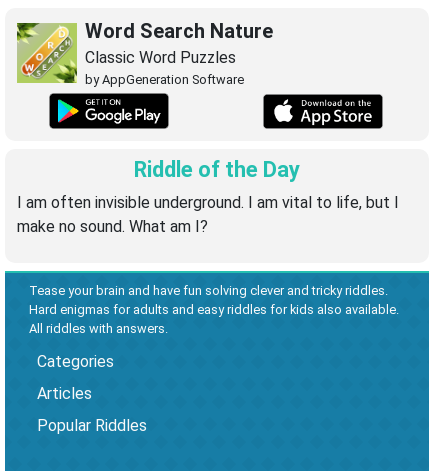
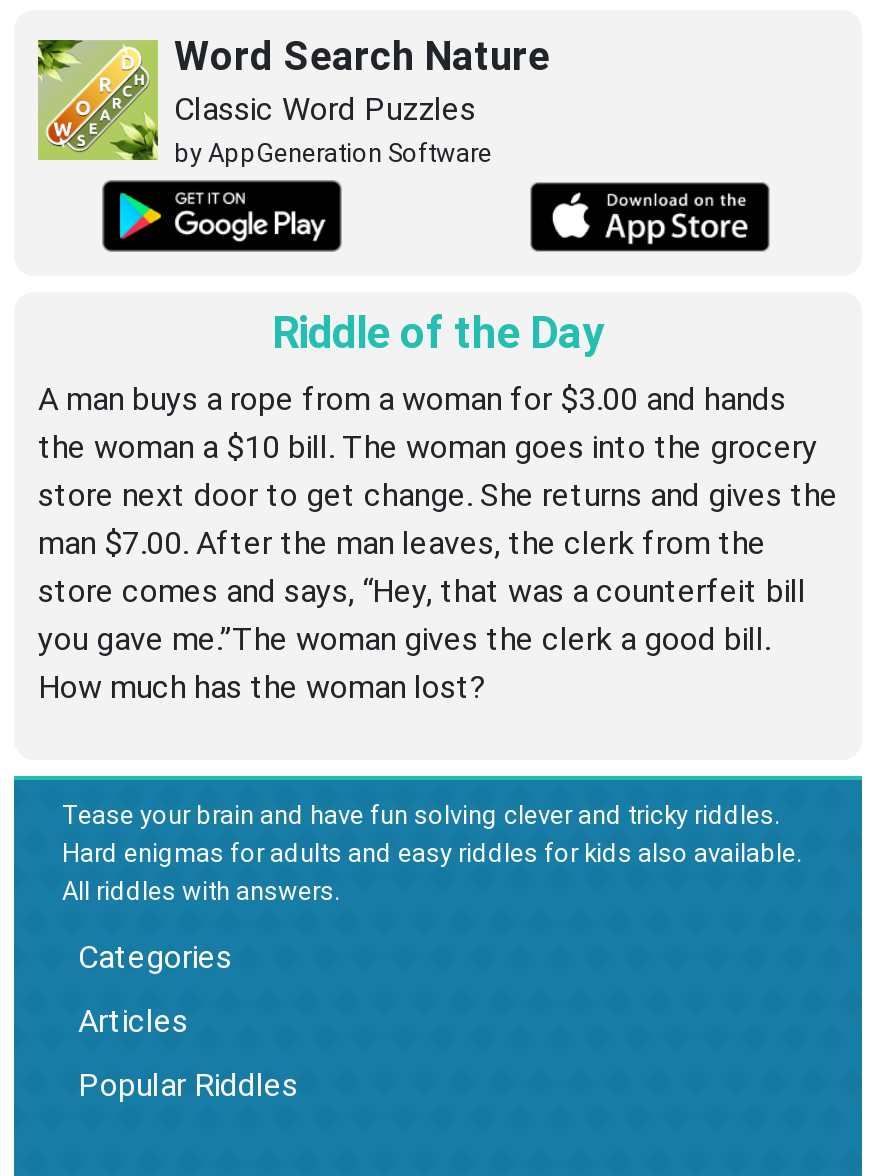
- I am often invisible underground. I am vital to life, but I
- make no sound. What am I?
+ A man buys a rope from a woman for $3.00 and hands
+ the woman a $10 bill. The woman goes into the grocery
+ store next door to get change. She returns and gives the
+ man $7.00. After the man leaves, the clerk from the
+ store comes and says, “Hey, that was a counterfeit bill
+ you gave me.”The woman gives the clerk a good bill.
+ How much has the woman lost?
